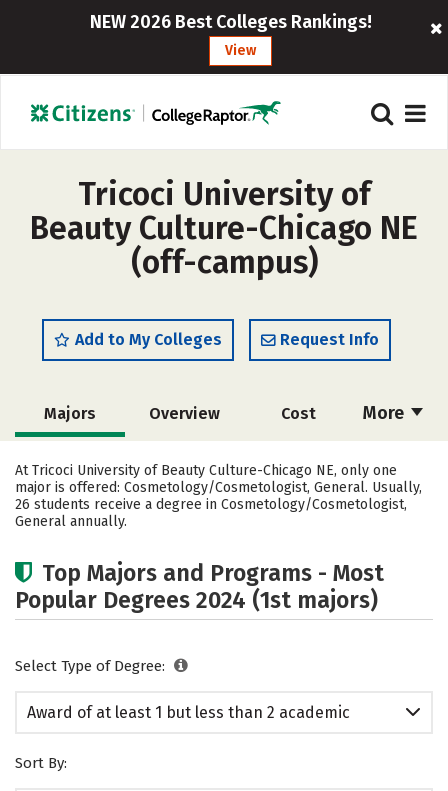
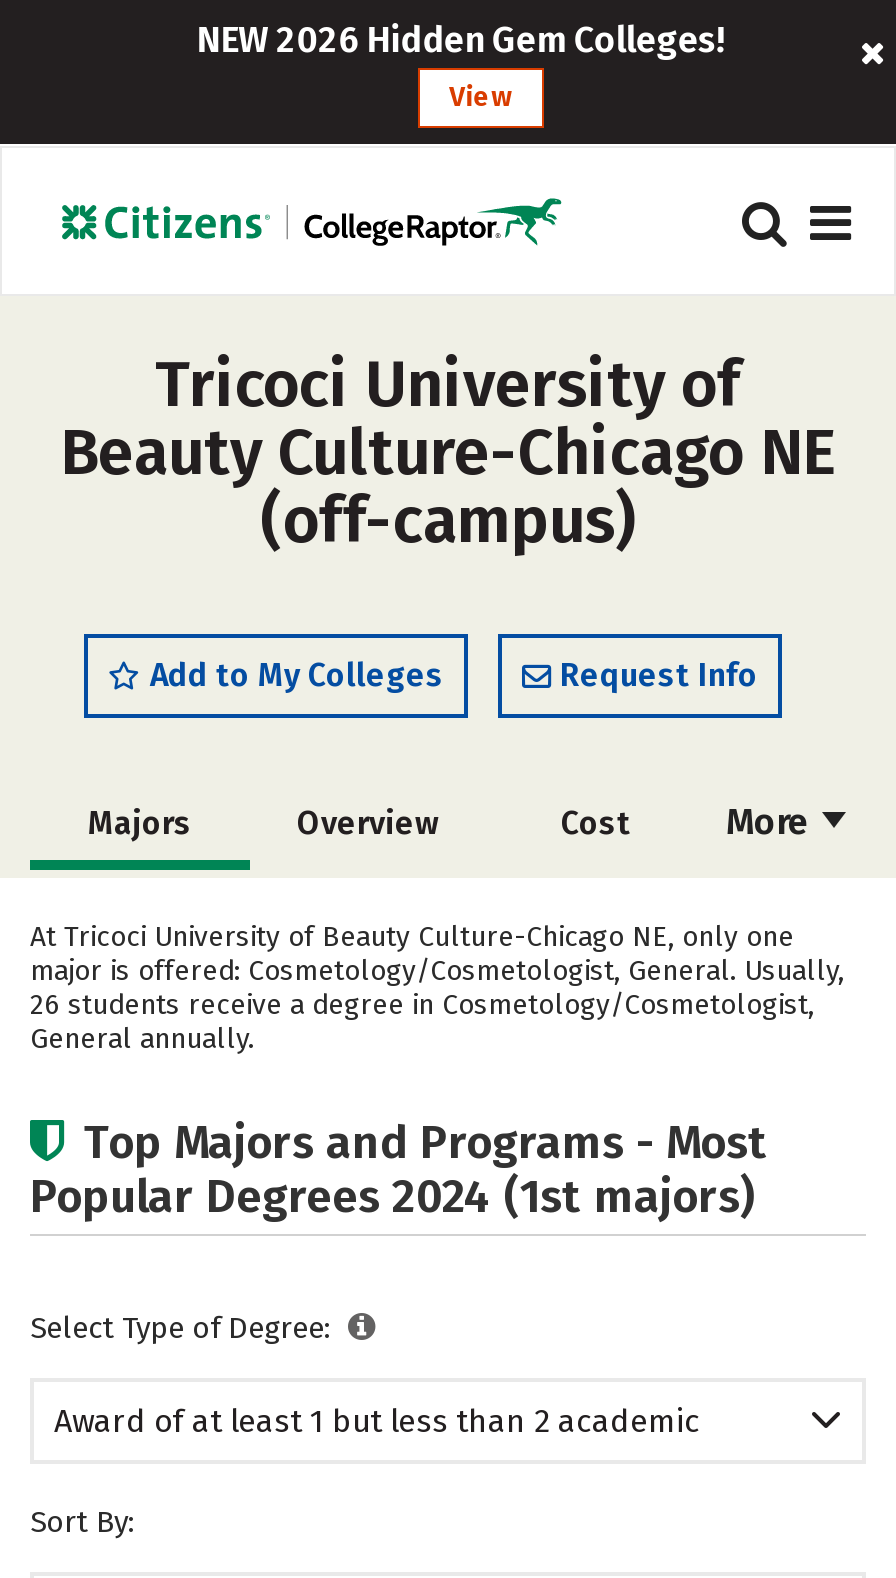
- NEW 2026 Best Colleges Rankings!
+ NEW 2026 Hidden Gem Colleges!
